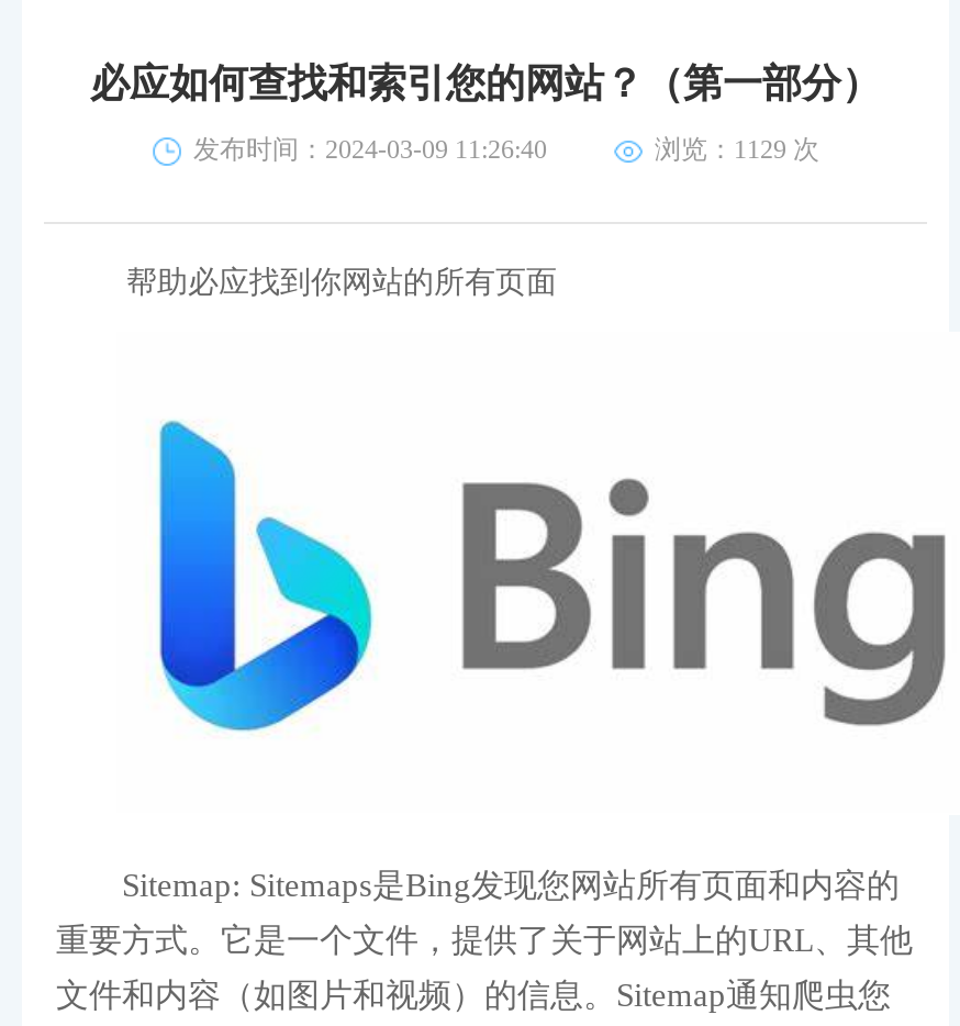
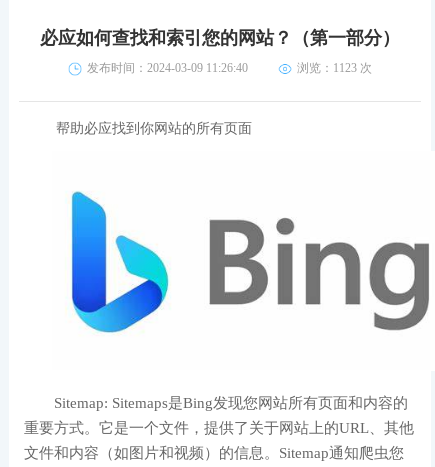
- 浏览：1129 次
+ 浏览：1123 次
